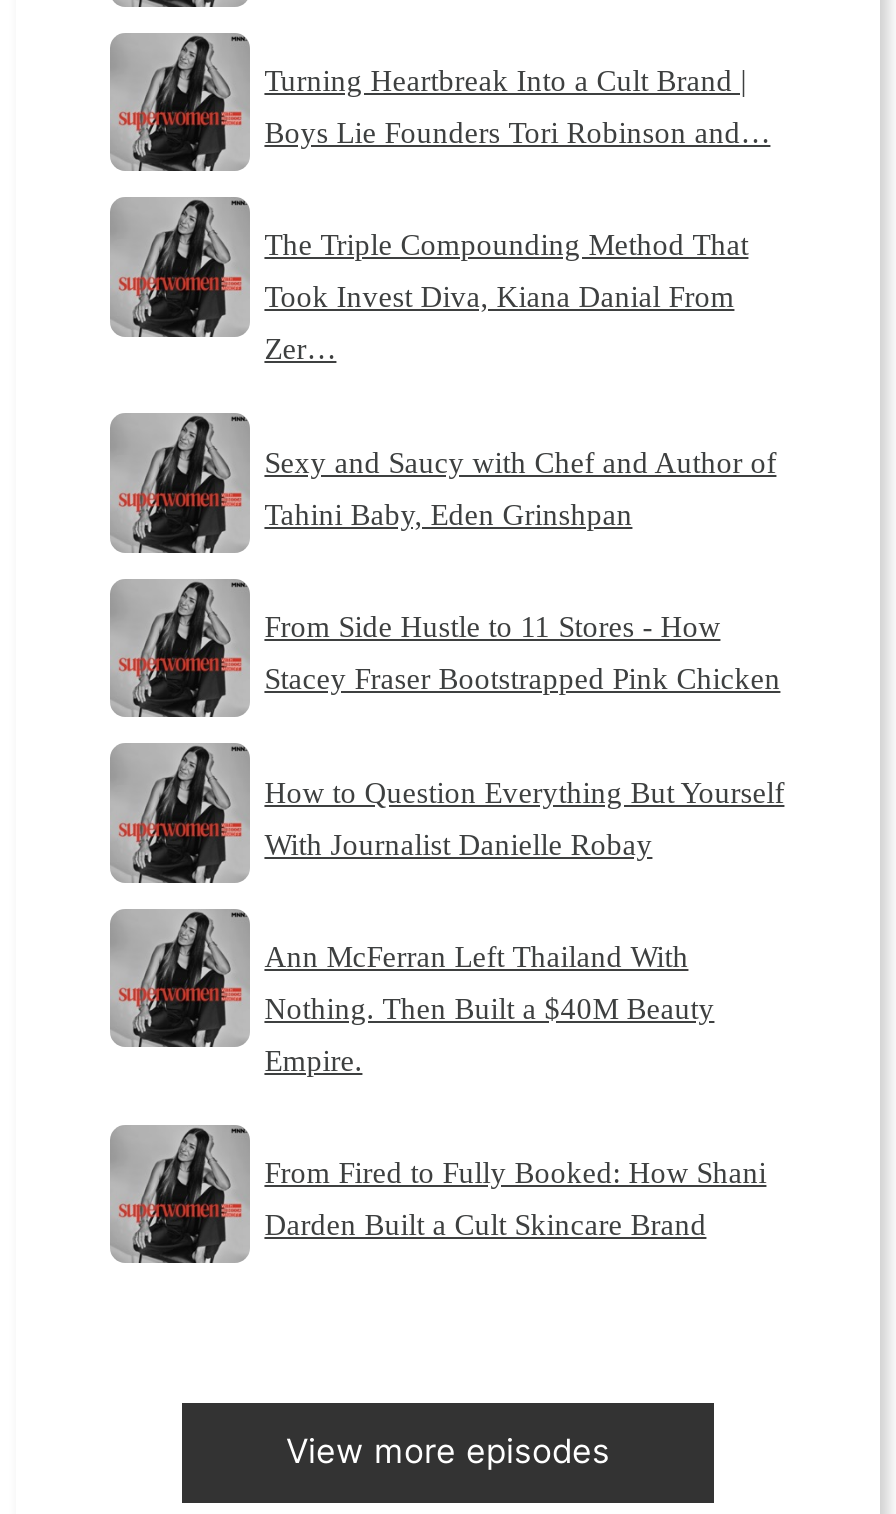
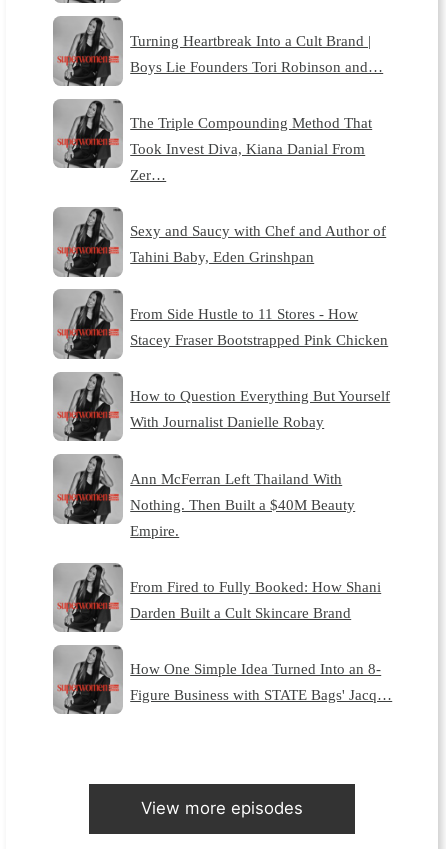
+ How One Simple Idea Turned Into an 8-
+ Figure Business with STATE Bags' Jacq…
